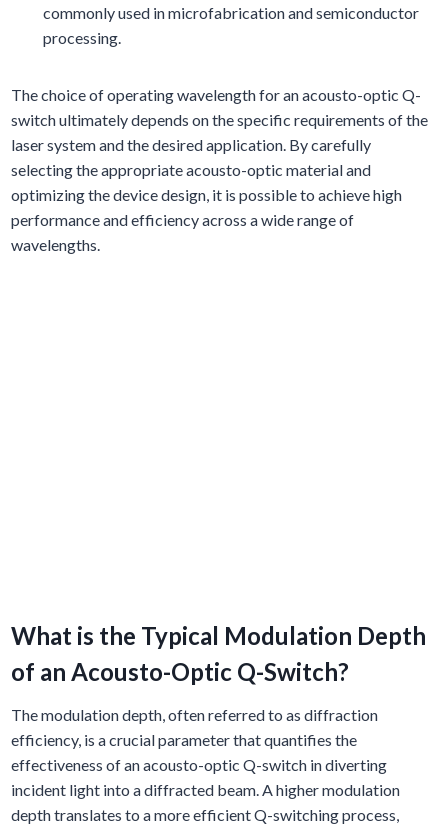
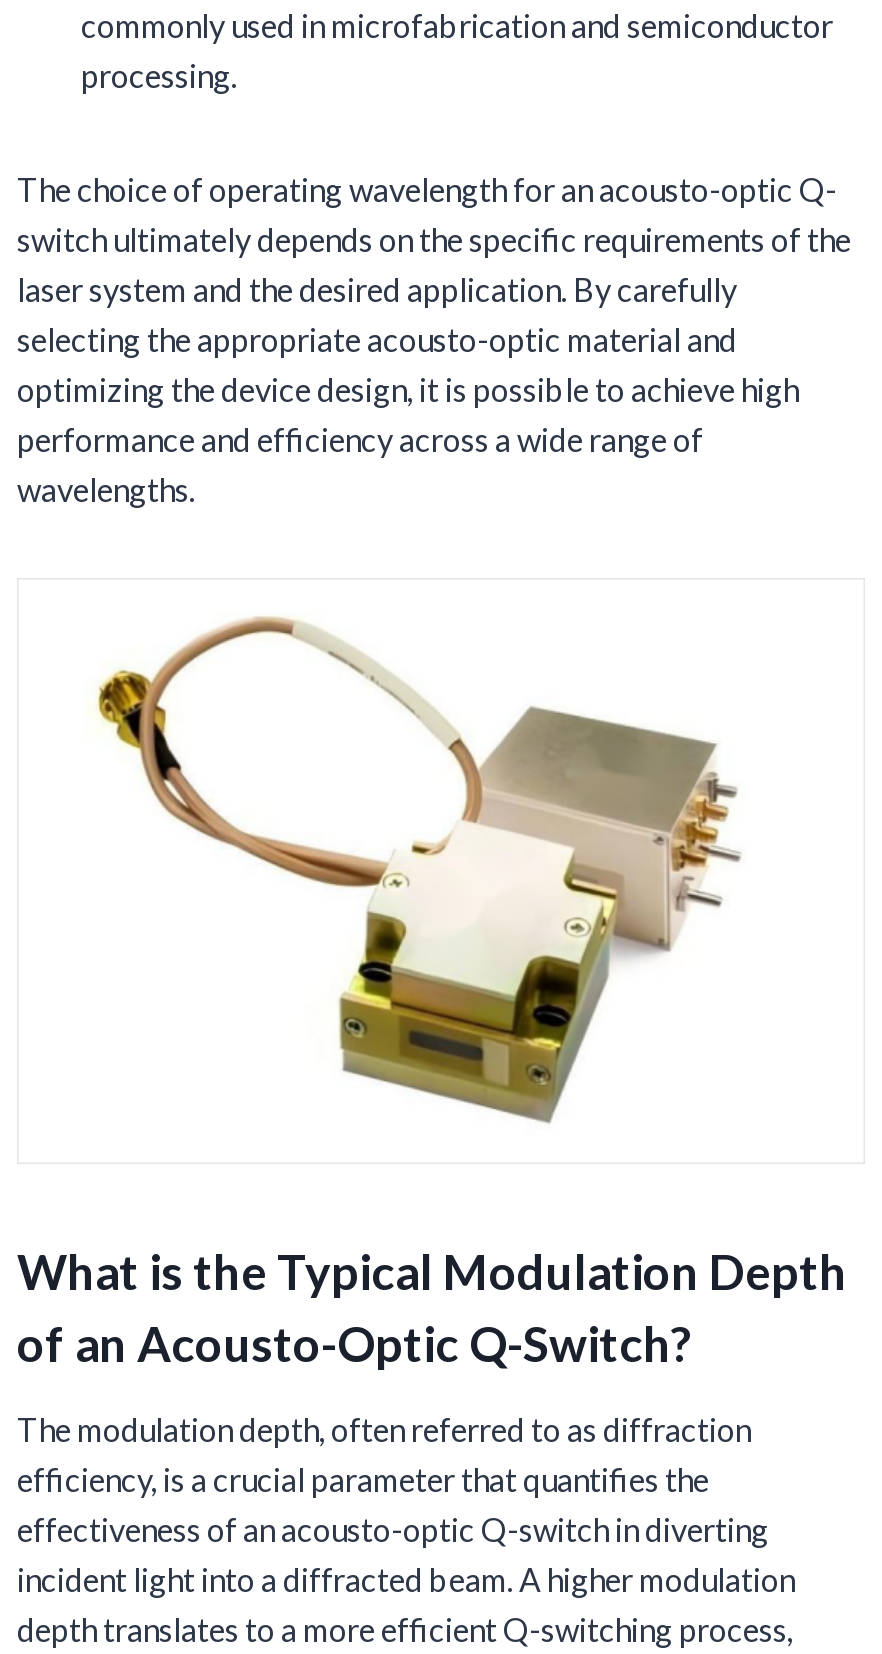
+ [image]
